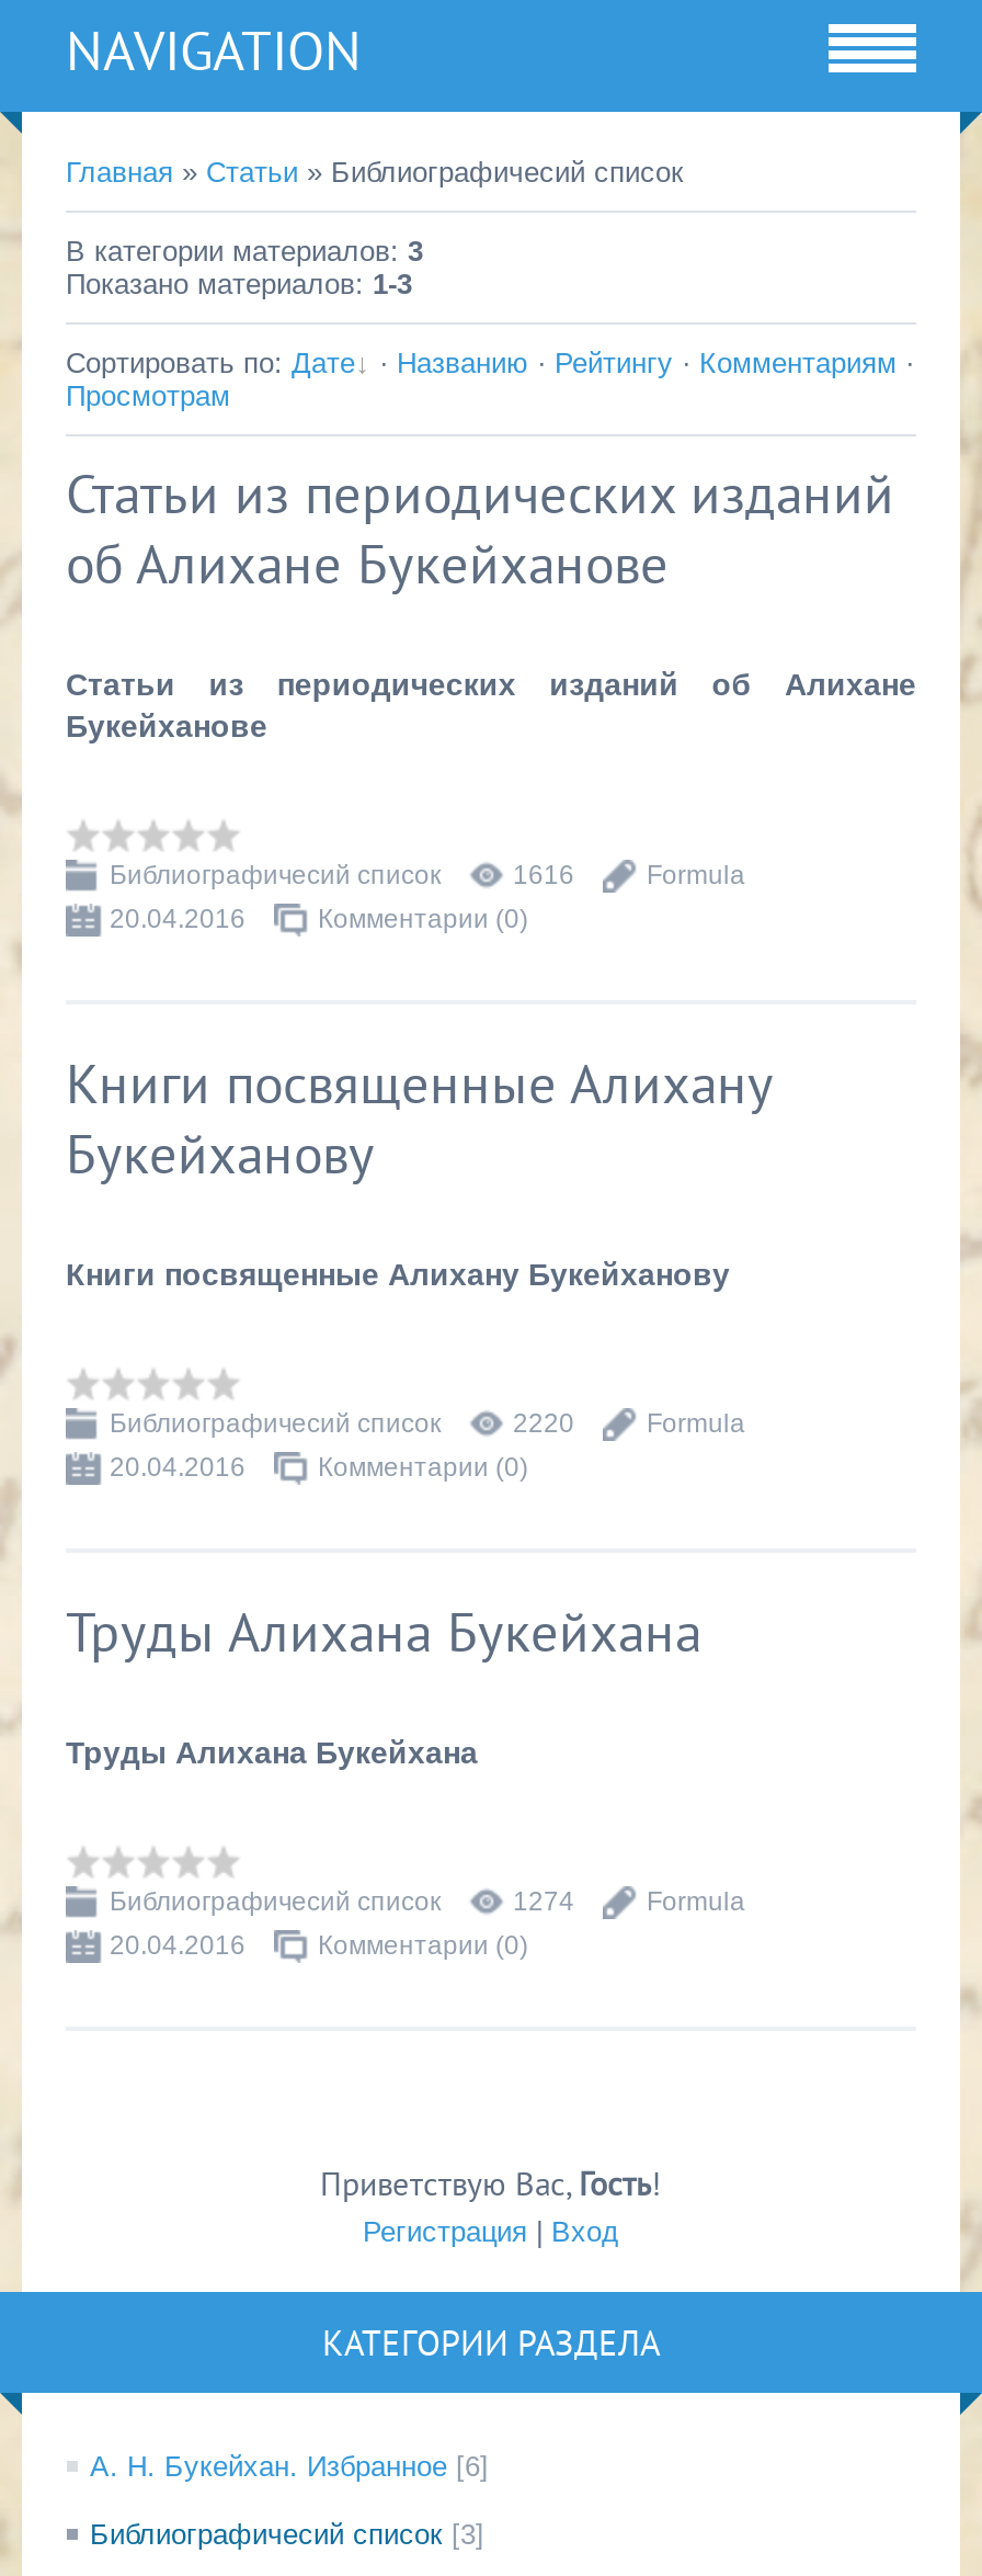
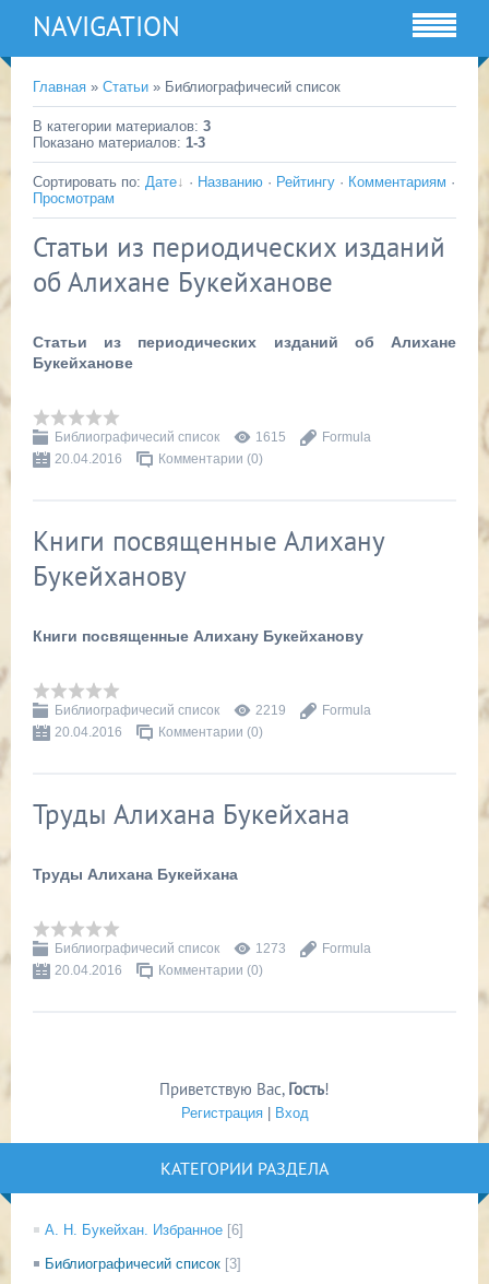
- 1616
+ 1615

- 2220
+ 2219

- 1274
+ 1273
